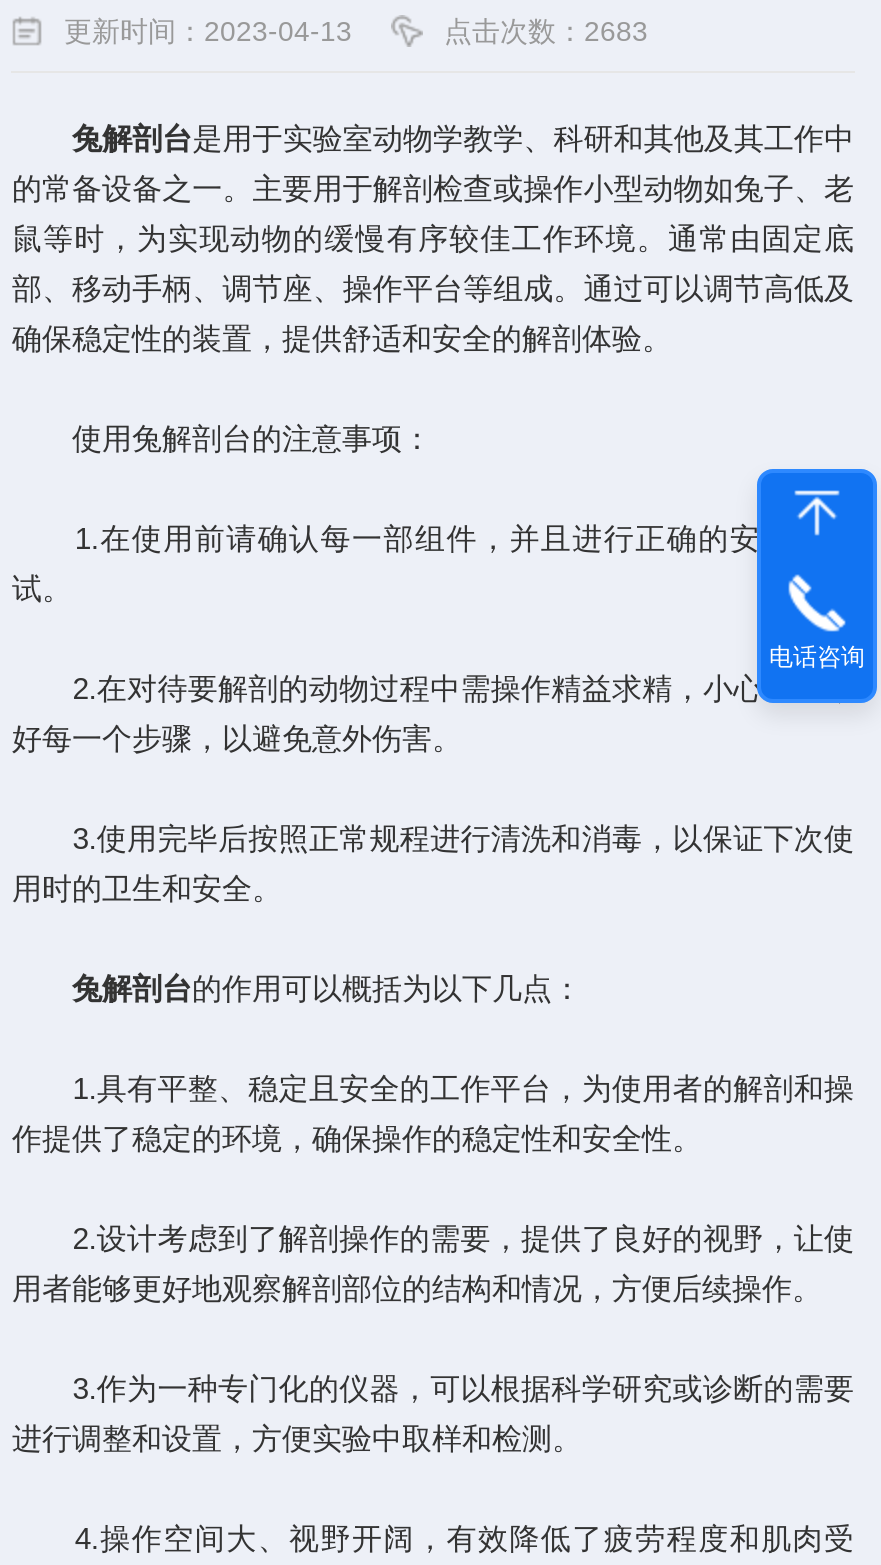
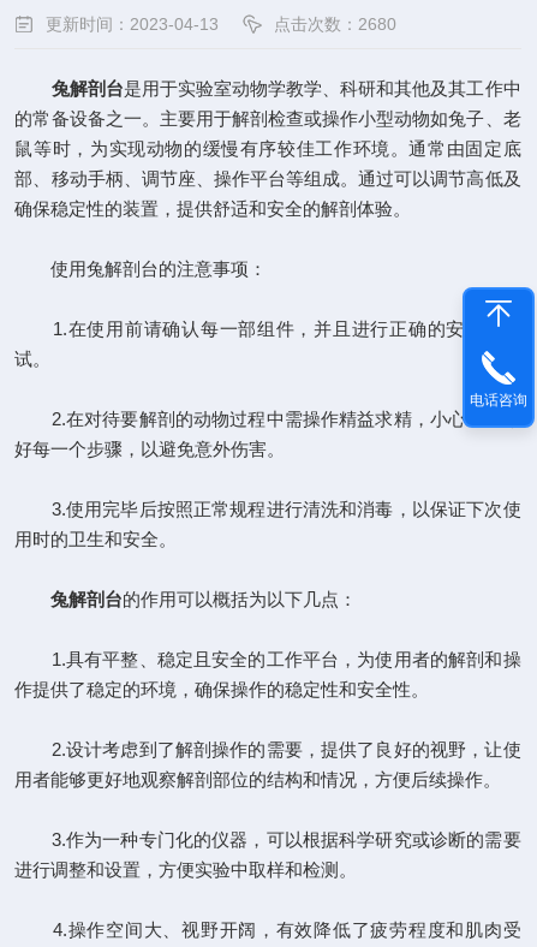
- 点击次数：2683
+ 点击次数：2680
